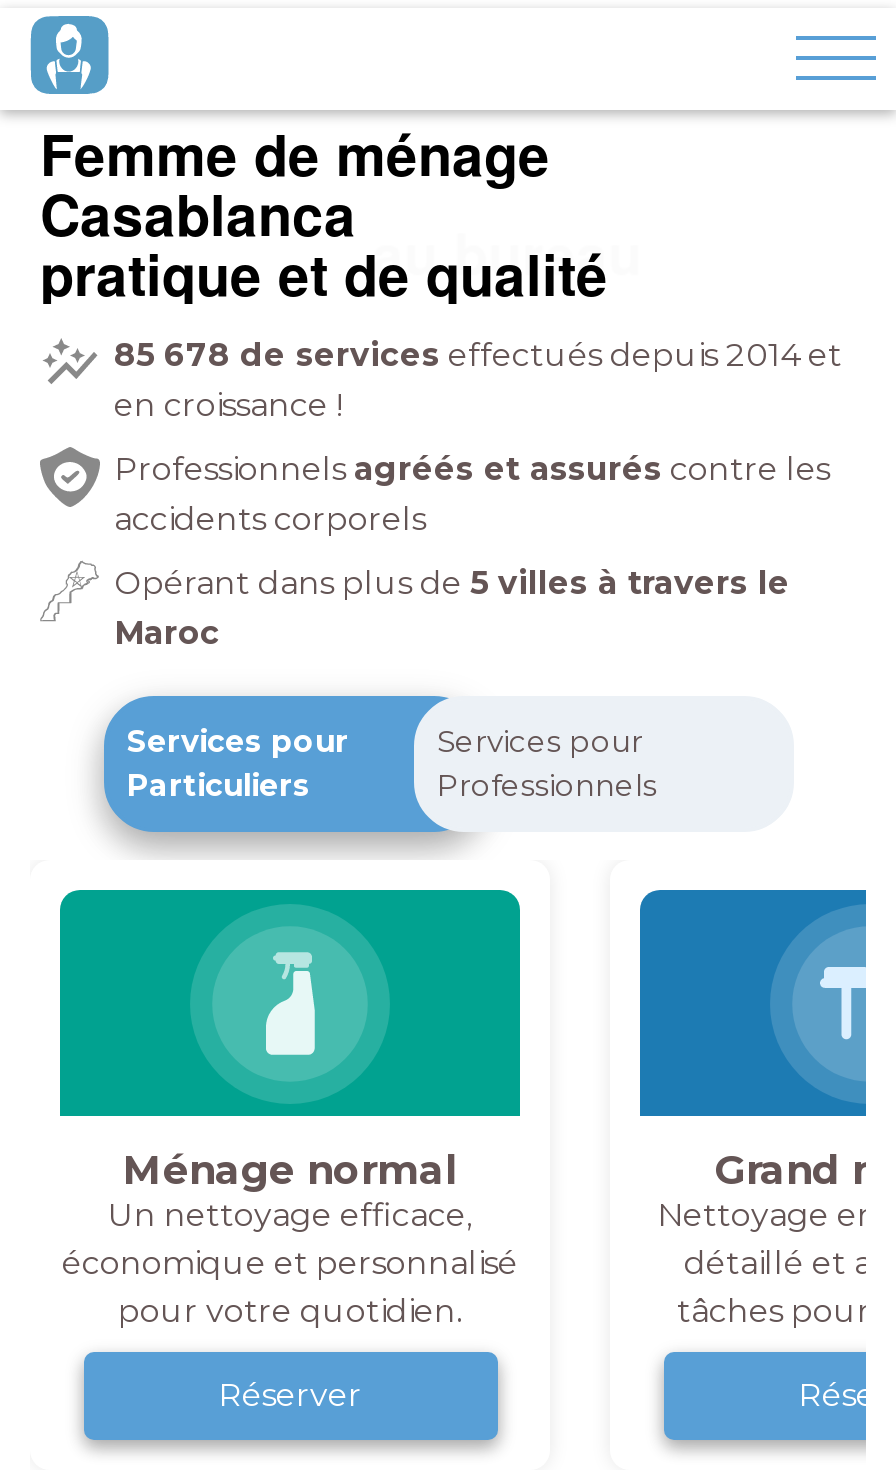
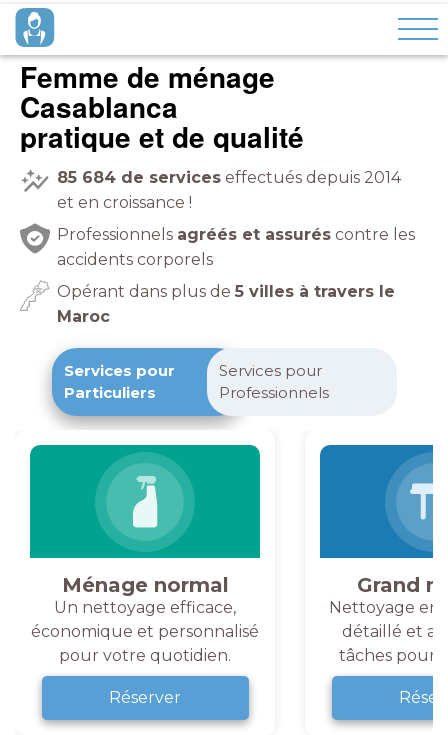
- 85 678 de services effectués depuis 2014 et
- en croissance !
+ 85 684 de services effectués depuis 2014
+ et en croissance !
